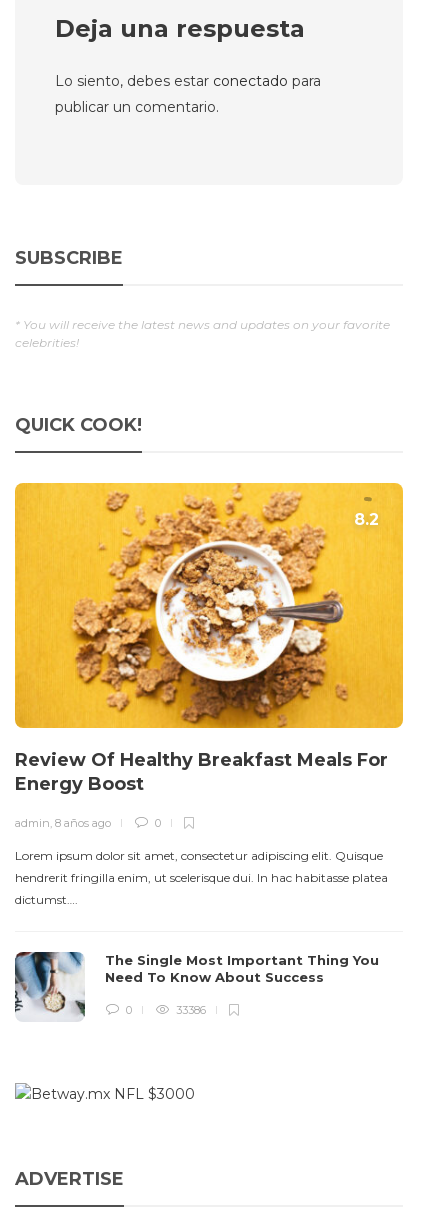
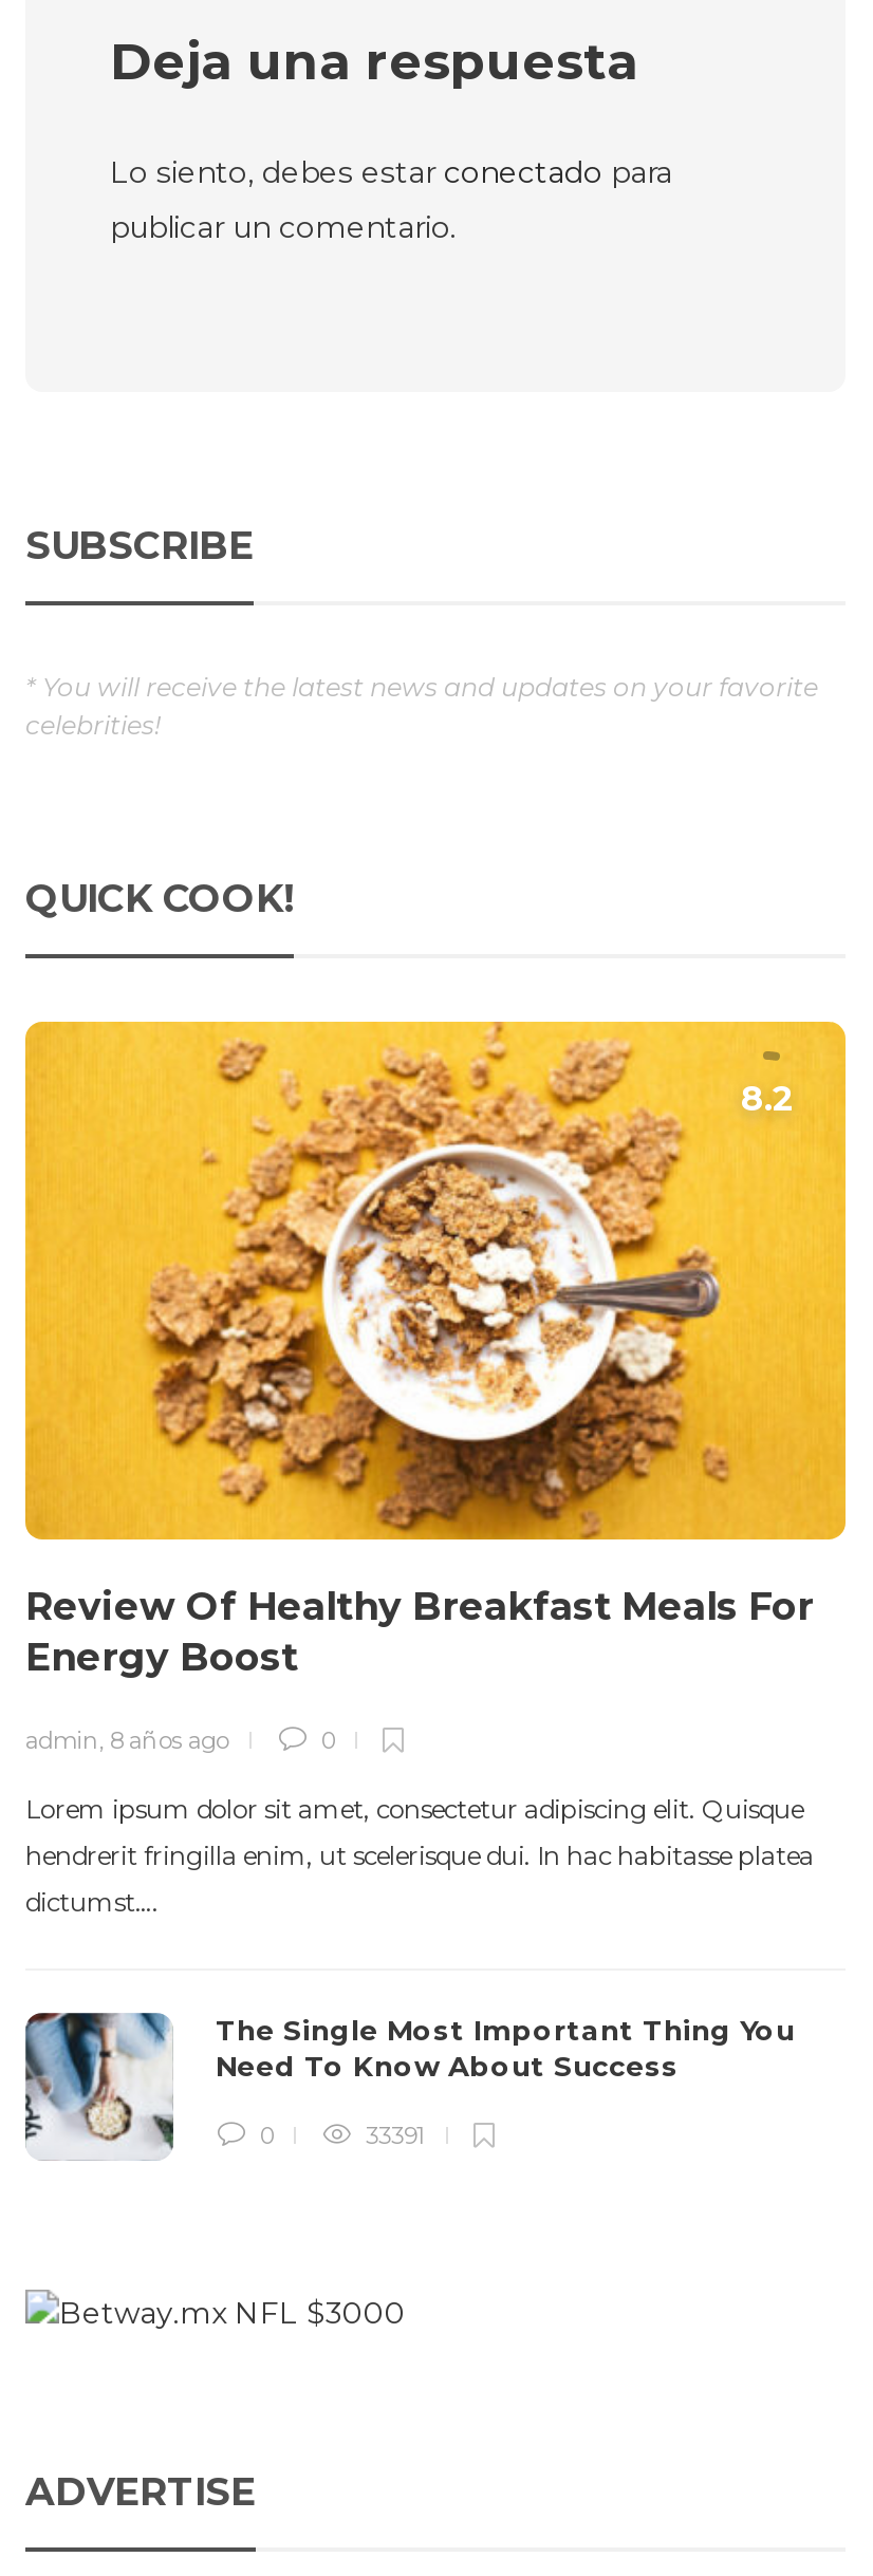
- 33386
+ 33391
